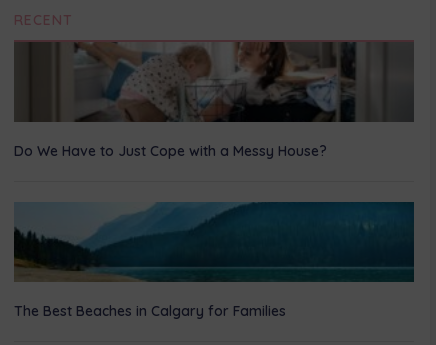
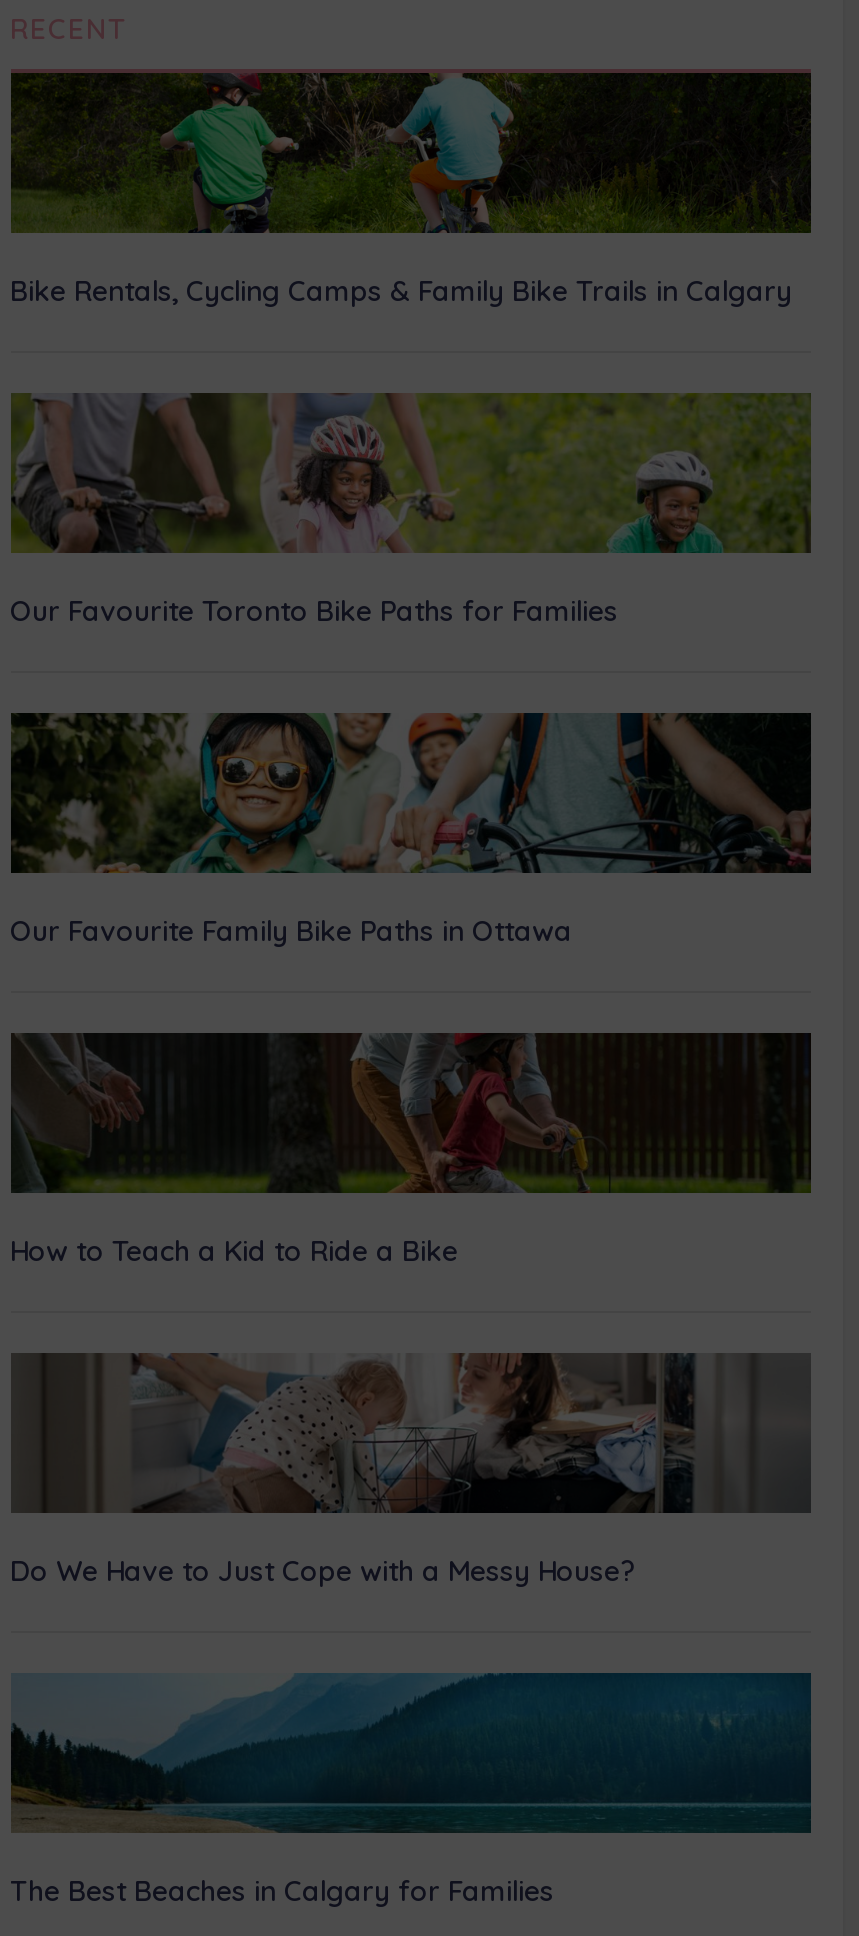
+ [image]
+ Our Favourite Toronto Bike Paths for Families

+ [image]
+ Our Favourite Family Bike Paths in Ottawa

+ [image]
+ How to Teach a Kid to Ride a Bike

+ [image]
+ Bike Rentals, Cycling Camps & Family Bike Trails in Calgary
